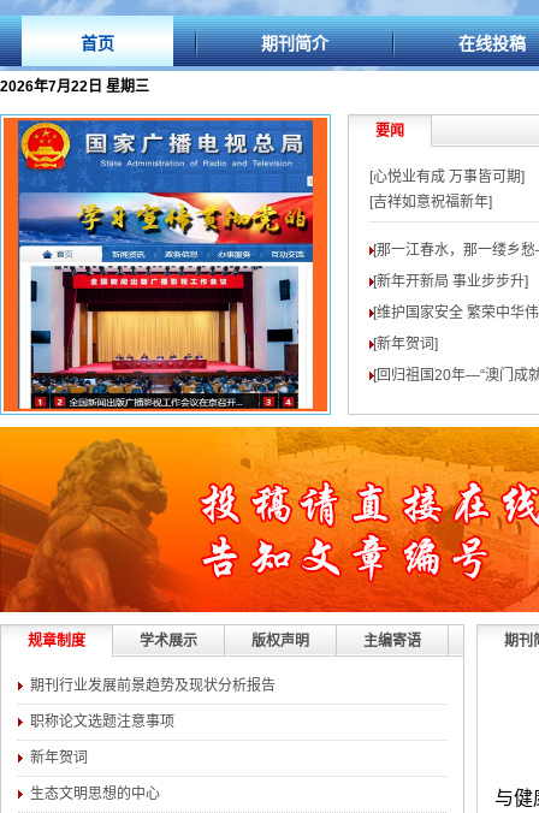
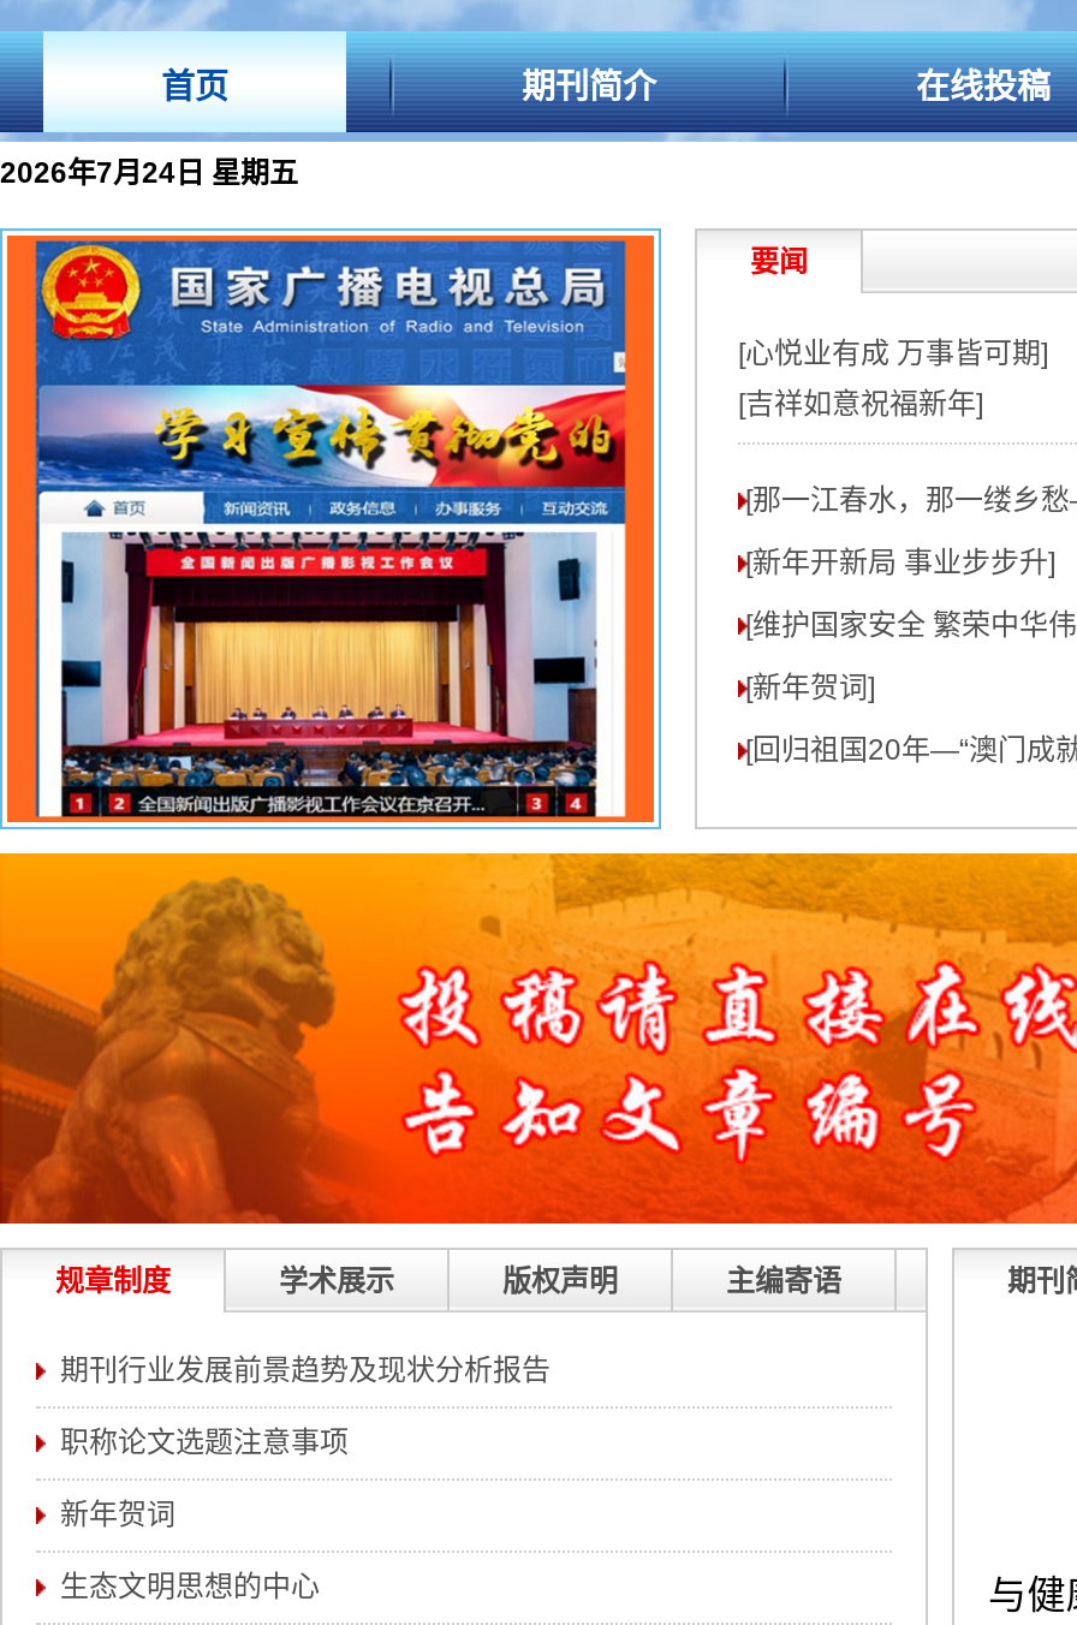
- 2026年7月22日 星期三
+ 2026年7月24日 星期五
